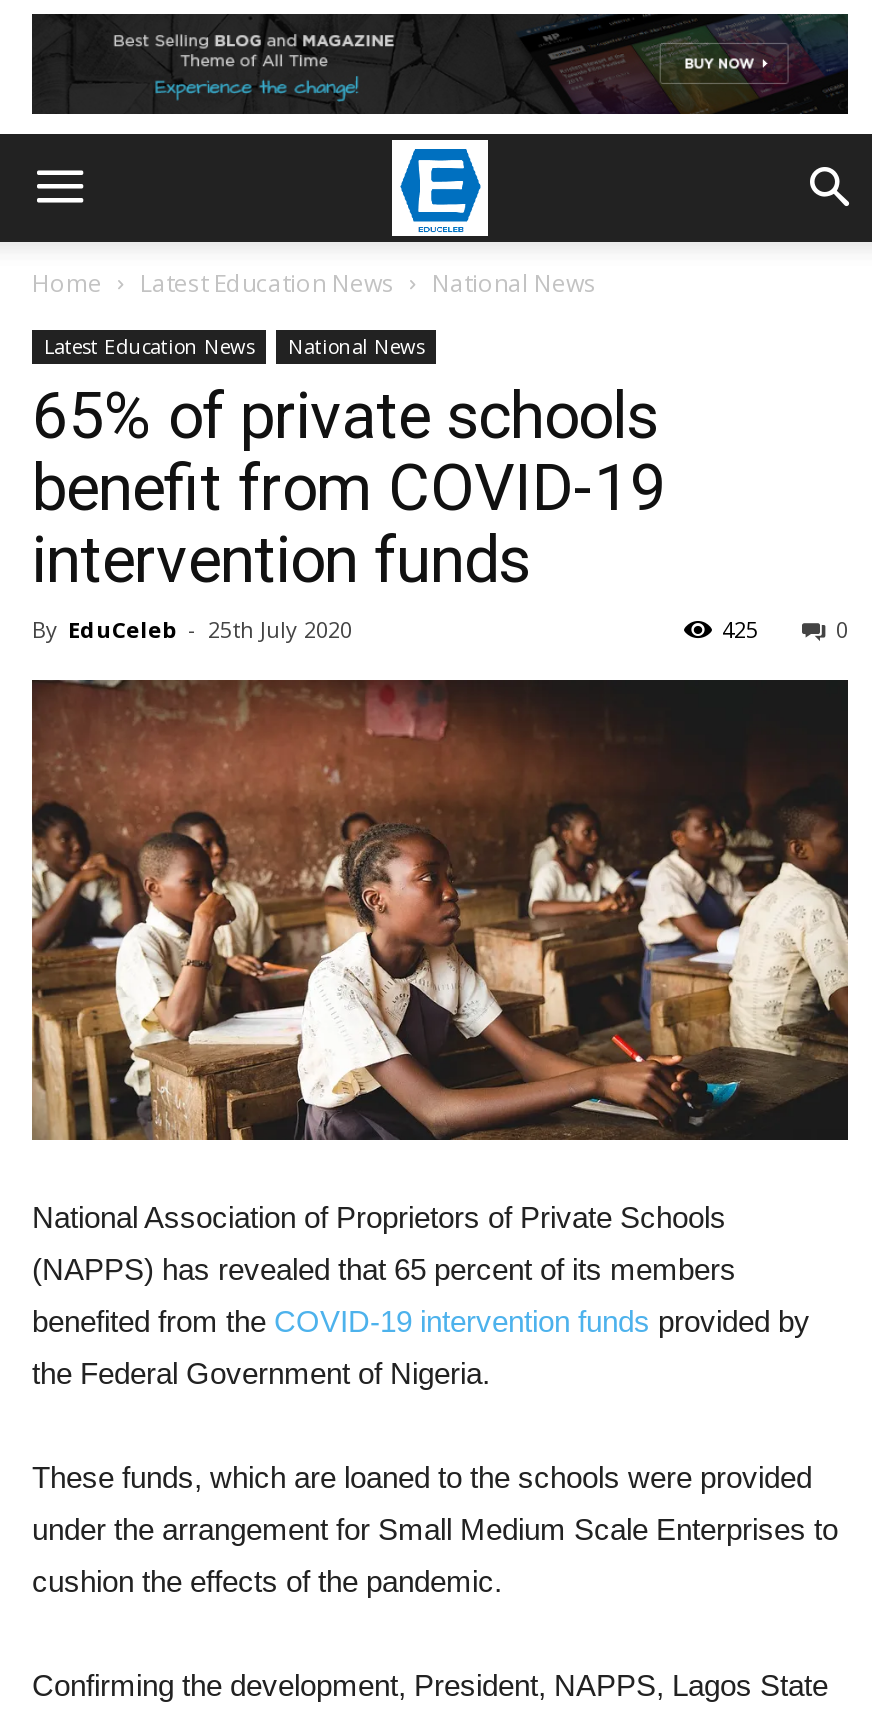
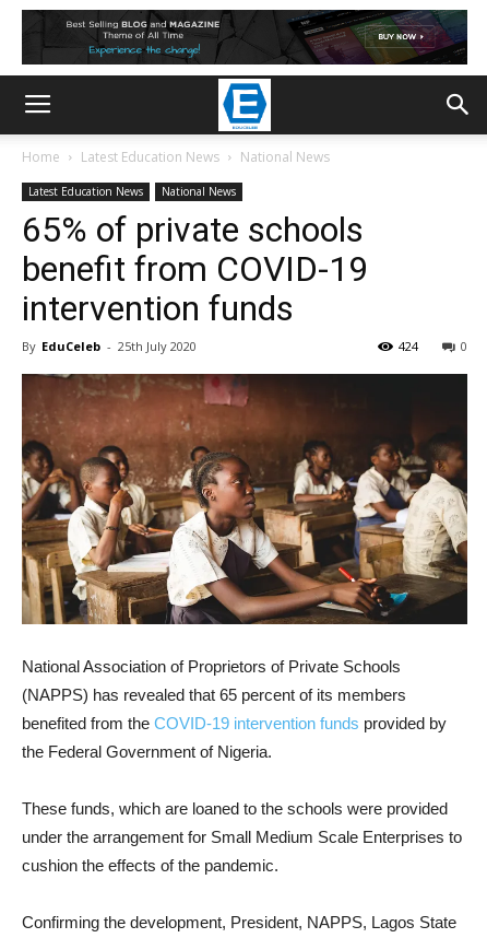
- 425
+ 424
